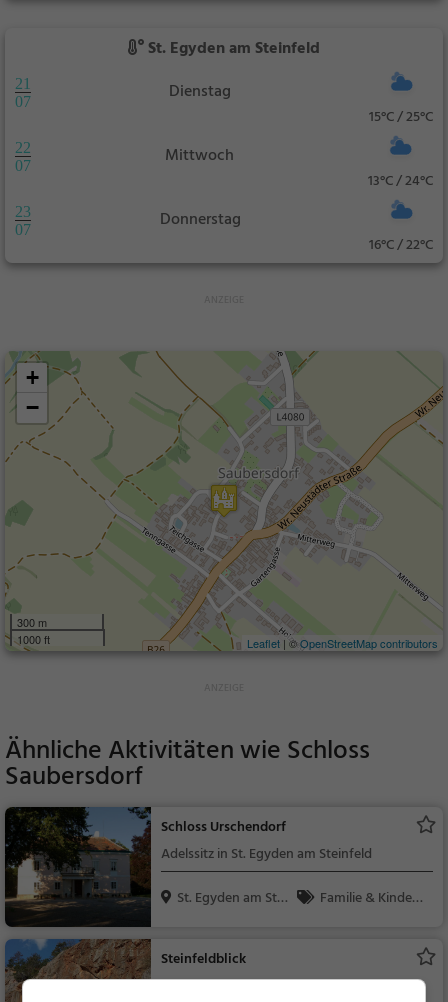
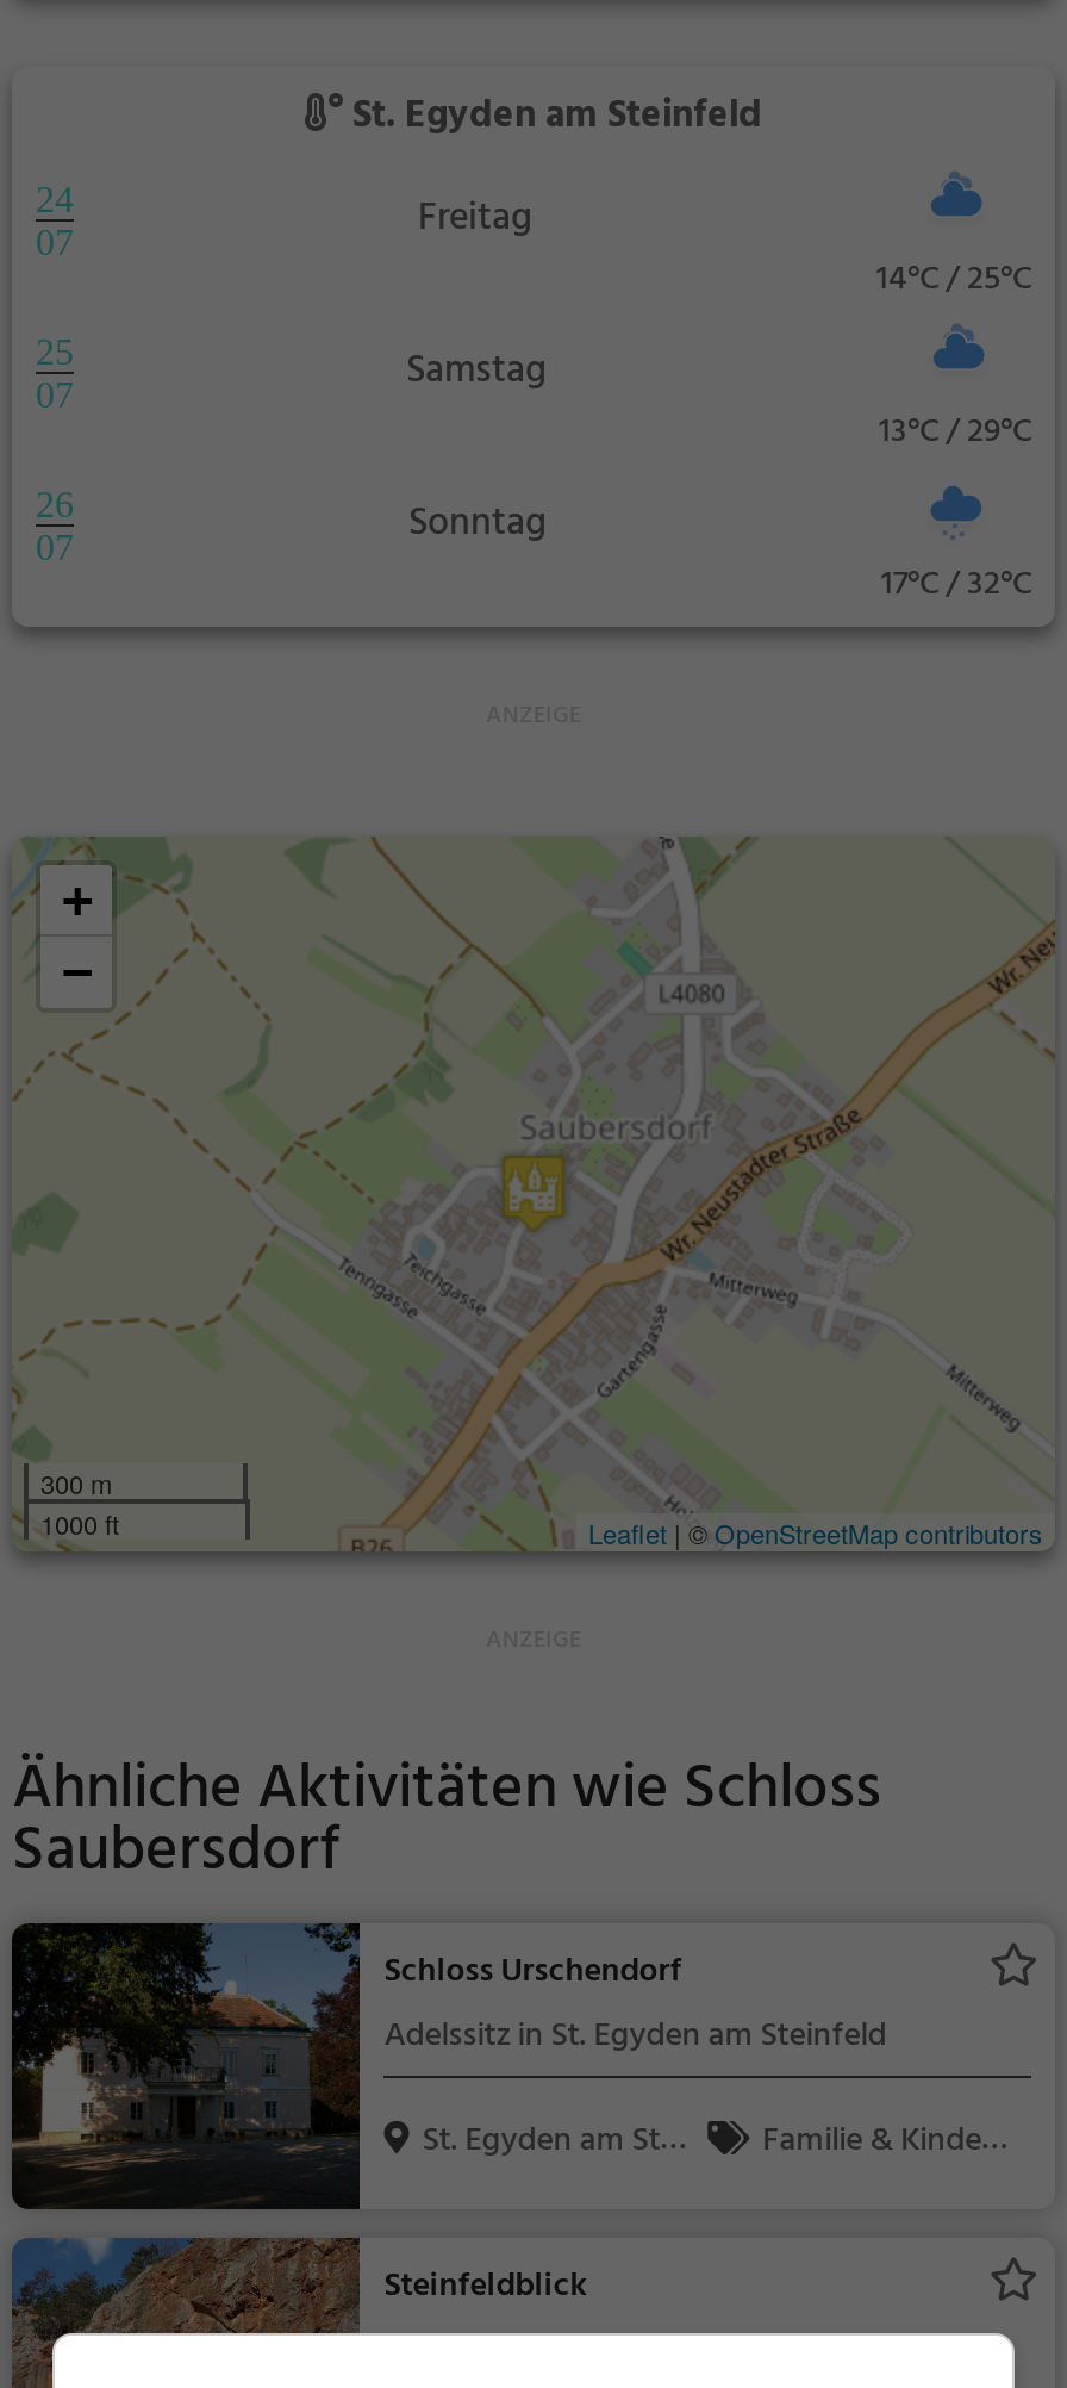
- 21
+ 24

- Dienstag
- 15°C / 25°C
+ Freitag
+ 14°C / 25°C

- 22
+ 25

- Mittwoch
- 13°C / 24°C
+ Samstag
+ 13°C / 29°C

- 23
+ 26

- Donnerstag
- 16°C / 22°C
+ Sonntag
+ 17°C / 32°C
